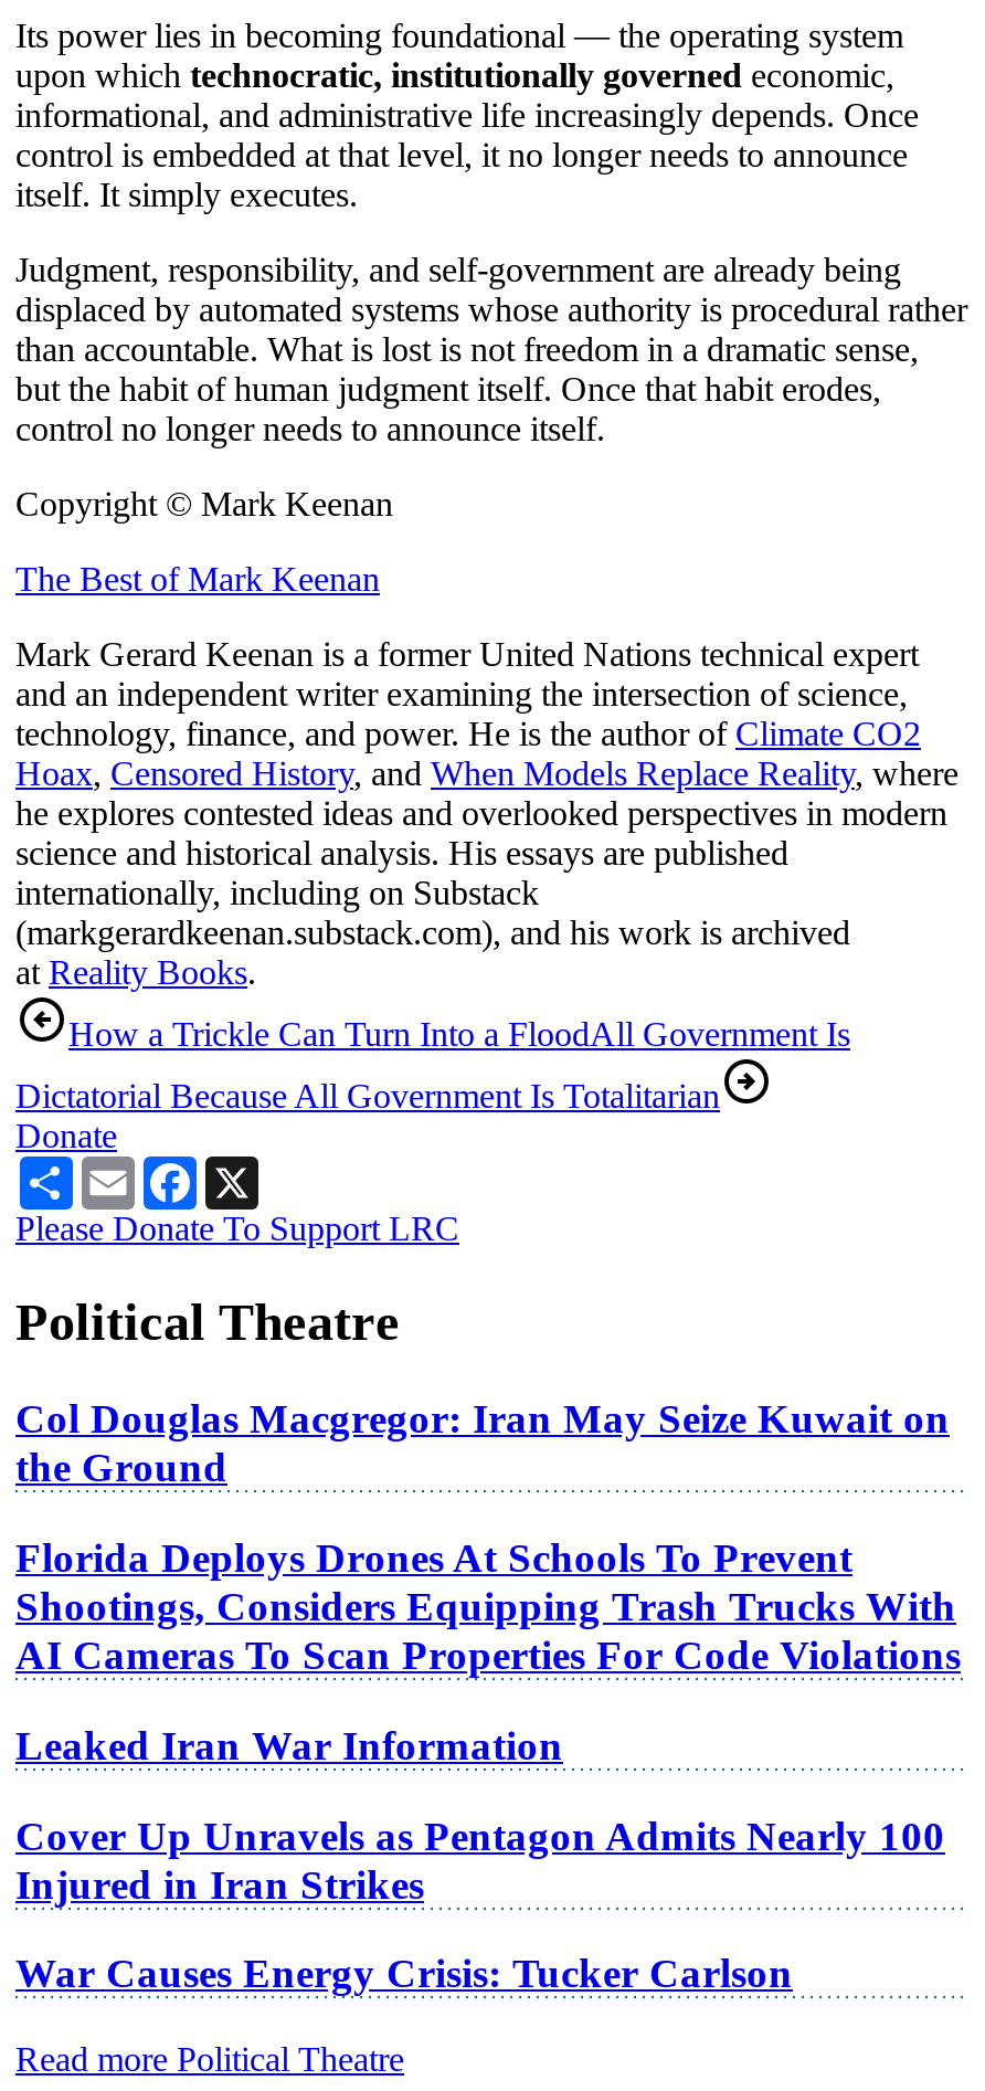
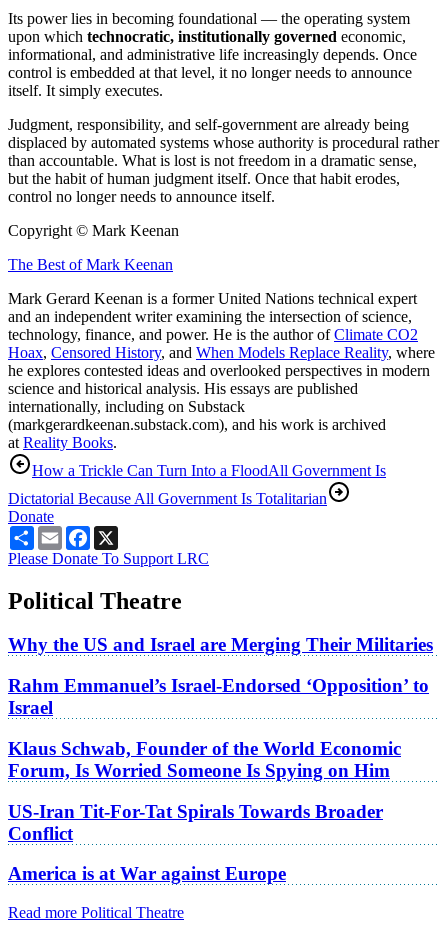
- Col Douglas Macgregor: Iran May Seize Kuwait on
- the Ground
+ Why the US and Israel are Merging Their Militaries

- Florida Deploys Drones At Schools To Prevent
- Shootings, Considers Equipping Trash Trucks With
- AI Cameras To Scan Properties For Code Violations
+ Rahm Emmanuel’s Israel-Endorsed ‘Opposition’ to
+ Israel

- Leaked Iran War Information
+ Klaus Schwab, Founder of the World Economic
+ Forum, Is Worried Someone Is Spying on Him

- Cover Up Unravels as Pentagon Admits Nearly 100
- Injured in Iran Strikes
+ US-Iran Tit-For-Tat Spirals Towards Broader
+ Conflict

- War Causes Energy Crisis: Tucker Carlson
+ America is at War against Europe
